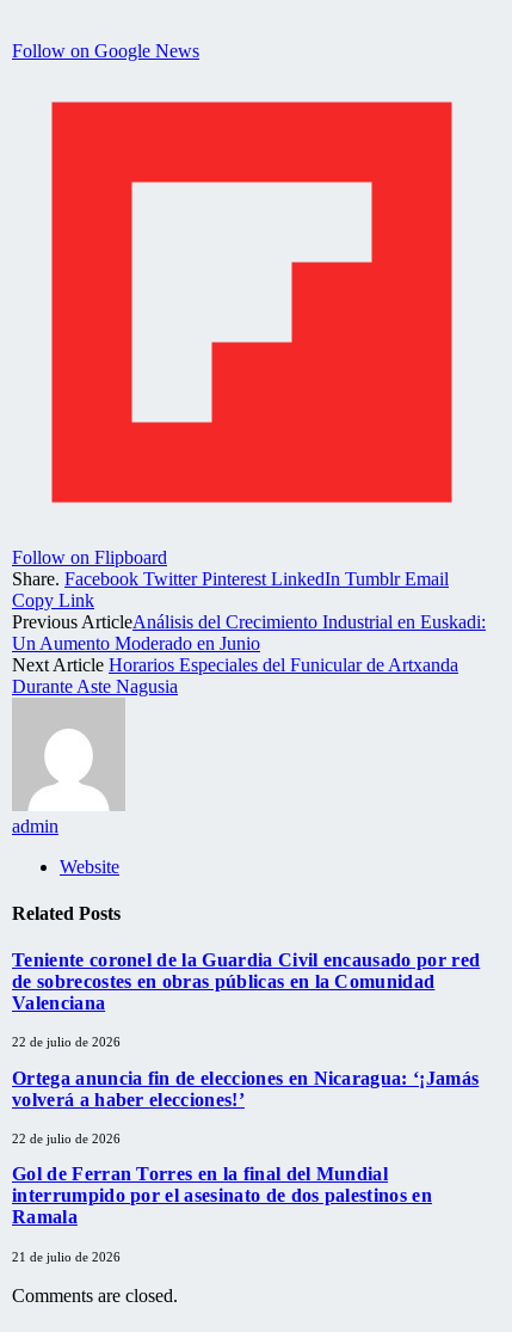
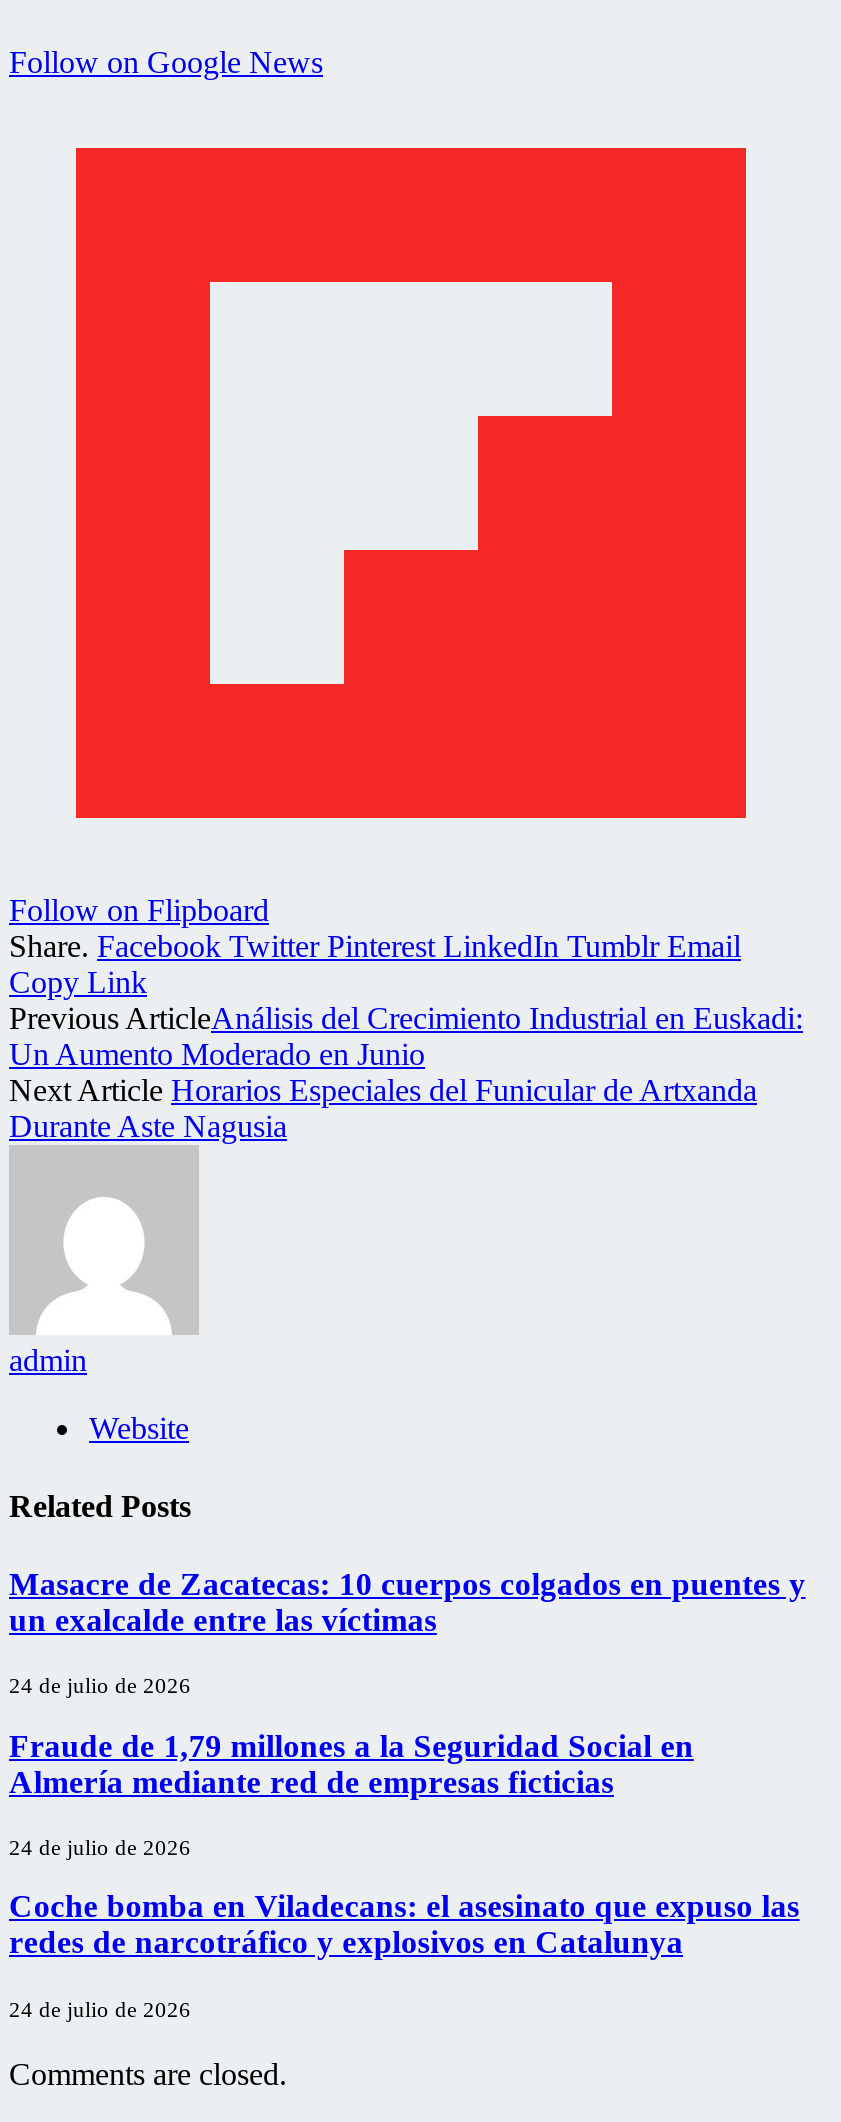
- Teniente coronel de la Guardia Civil encausado por red
- de sobrecostes en obras públicas en la Comunidad
- Valenciana
+ Masacre de Zacatecas: 10 cuerpos colgados en puentes y
+ un exalcalde entre las víctimas

- 22 de julio de 2026
+ 24 de julio de 2026

- Ortega anuncia fin de elecciones en Nicaragua: ‘¡Jamás
- volverá a haber elecciones!’
+ Fraude de 1,79 millones a la Seguridad Social en
+ Almería mediante red de empresas ficticias

- 22 de julio de 2026
+ 24 de julio de 2026

- Gol de Ferran Torres en la final del Mundial
- interrumpido por el asesinato de dos palestinos en
- Ramala
+ Coche bomba en Viladecans: el asesinato que expuso las
+ redes de narcotráfico y explosivos en Catalunya

- 21 de julio de 2026
+ 24 de julio de 2026
